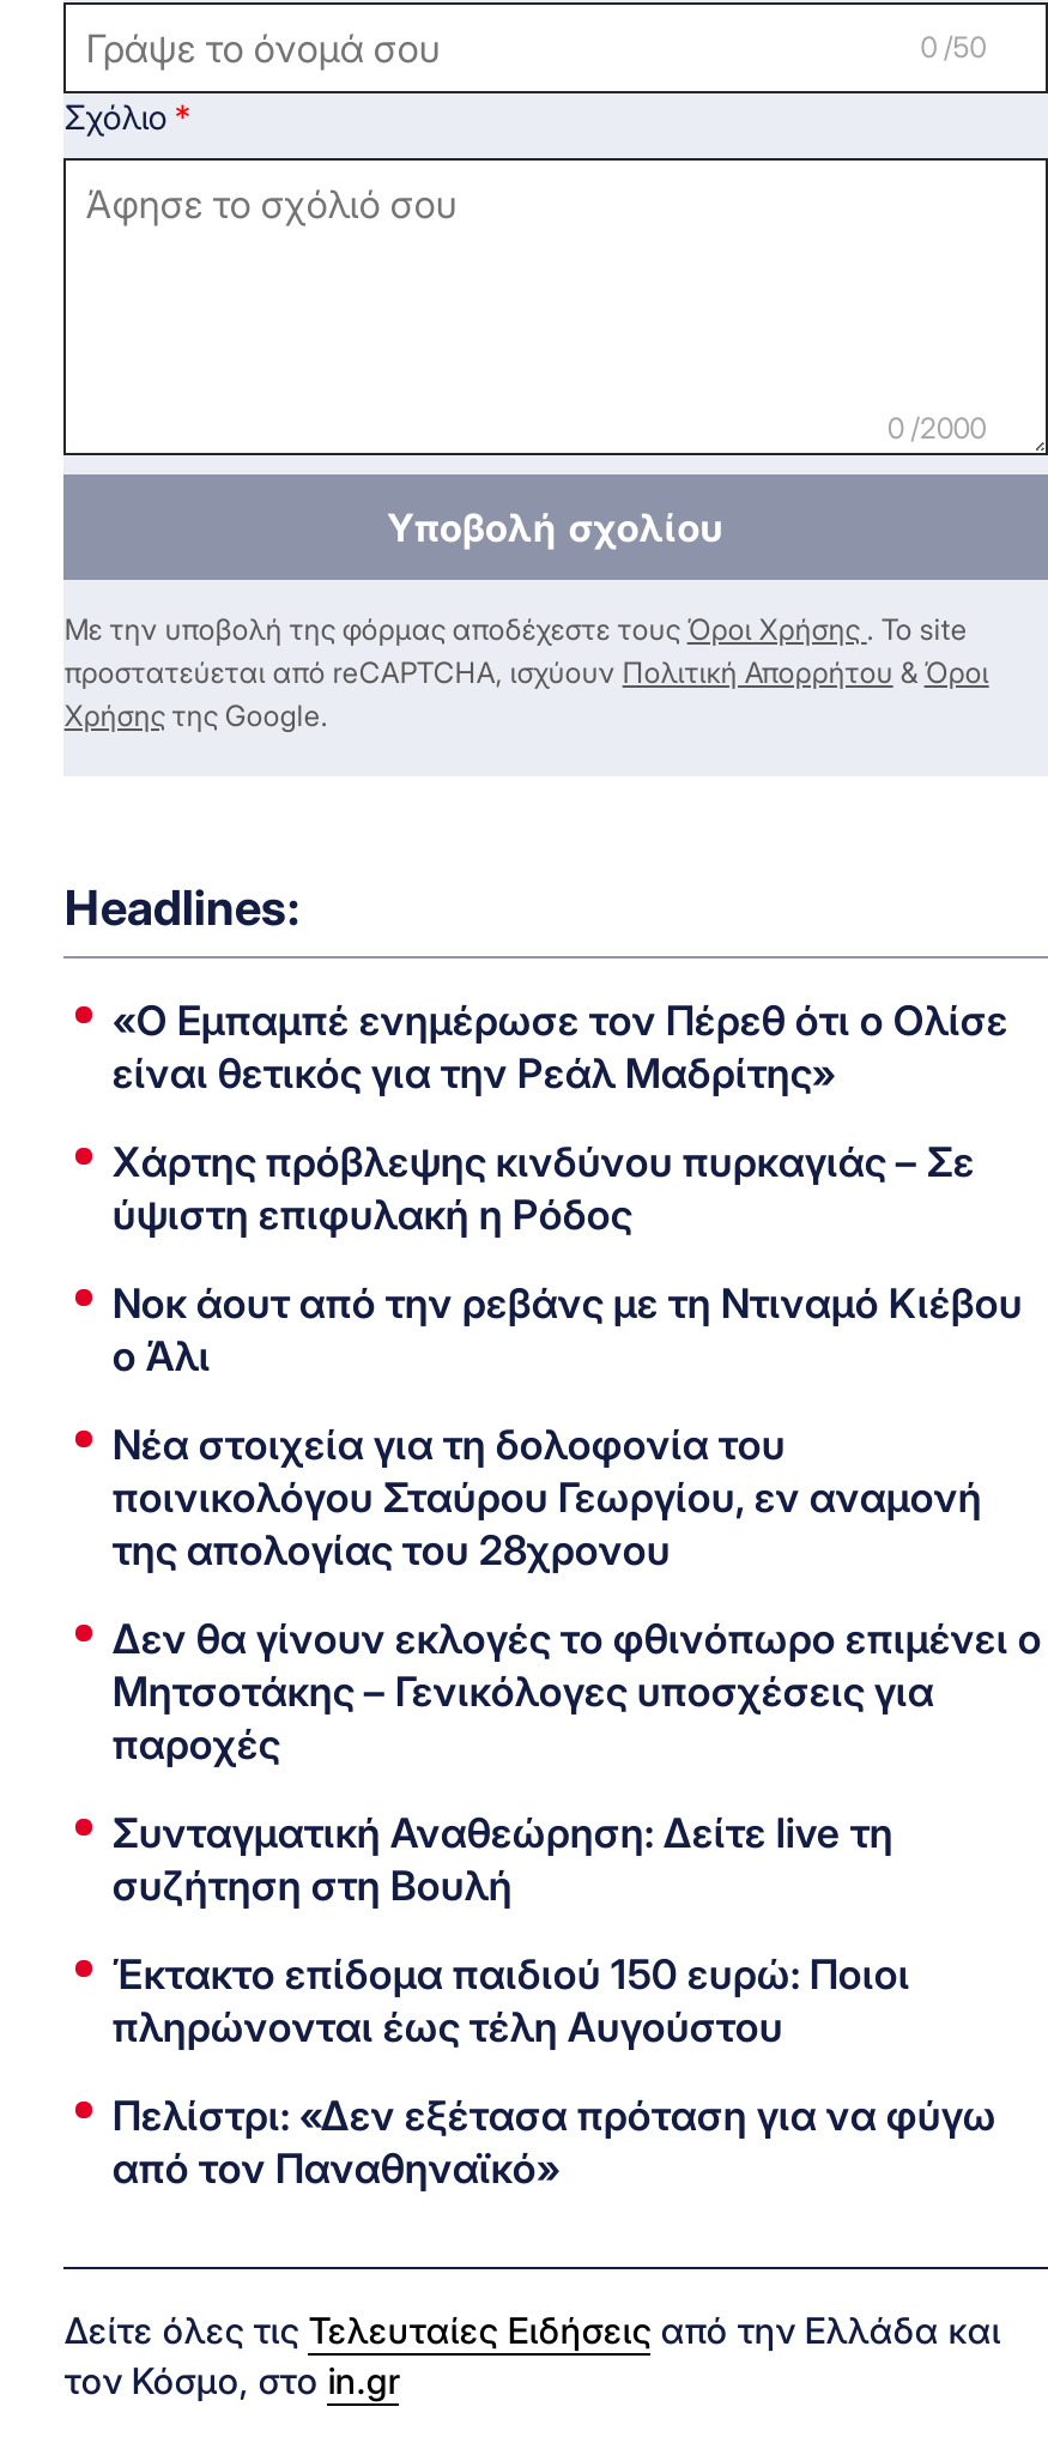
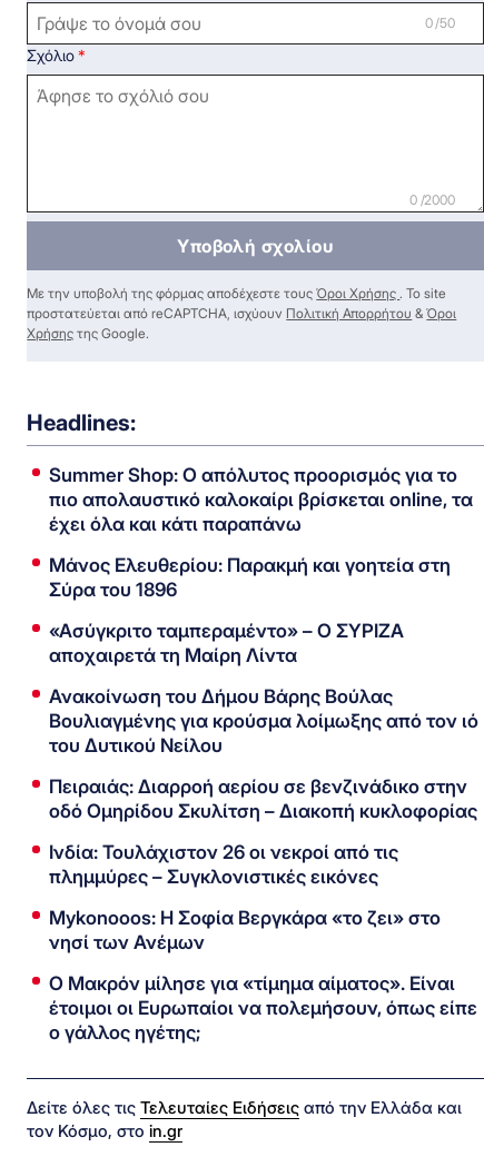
- «Ο Εμπαμπέ ενημέρωσε τον Πέρεθ ότι ο Ολίσε
- είναι θετικός για την Ρεάλ Μαδρίτης»
+ Summer Shop: Ο απόλυτος προορισμός για το
+ πιο απολαυστικό καλοκαίρι βρίσκεται online, τα
+ έχει όλα και κάτι παραπάνω

- Χάρτης πρόβλεψης κινδύνου πυρκαγιάς – Σε
- ύψιστη επιφυλακή η Ρόδος
+ Μάνος Ελευθερίου: Παρακμή και γοητεία στη
+ Σύρα του 1896

- Νοκ άουτ από την ρεβάνς με τη Ντιναμό Κιέβου
- ο Άλι
+ «Ασύγκριτο ταμπεραμέντο» – Ο ΣΥΡΙΖΑ
+ αποχαιρετά τη Μαίρη Λίντα

- Νέα στοιχεία για τη δολοφονία του
- ποινικολόγου Σταύρου Γεωργίου, εν αναμονή
- της απολογίας του 28χρονου
+ Ανακοίνωση του Δήμου Βάρης Βούλας
+ Βουλιαγμένης για κρούσμα λοίμωξης από τον ιό
+ του Δυτικού Νείλου

- Δεν θα γίνουν εκλογές το φθινόπωρο επιμένει ο
- Μητσοτάκης – Γενικόλογες υποσχέσεις για
- παροχές
+ Πειραιάς: Διαρροή αερίου σε βενζινάδικο στην
+ οδό Ομηρίδου Σκυλίτση – Διακοπή κυκλοφορίας

- Συνταγματική Αναθεώρηση: Δείτε live τη
- συζήτηση στη Βουλή
+ Ινδία: Τουλάχιστον 26 οι νεκροί από τις
+ πλημμύρες – Συγκλονιστικές εικόνες

- Έκτακτο επίδομα παιδιού 150 ευρώ: Ποιοι
- πληρώνονται έως τέλη Αυγούστου
+ Mykonooos: Η Σοφία Βεργκάρα «το ζει» στο
+ νησί των Ανέμων

- Πελίστρι: «Δεν εξέτασα πρόταση για να φύγω
- από τον Παναθηναϊκό»
+ Ο Μακρόν μίλησε για «τίμημα αίματος». Είναι
+ έτοιμοι οι Ευρωπαίοι να πολεμήσουν, όπως είπε
+ ο γάλλος ηγέτης;
